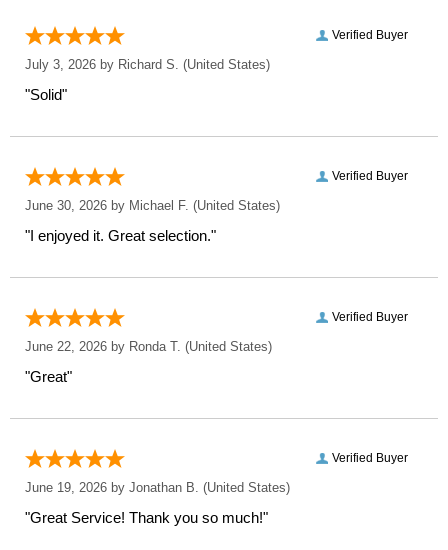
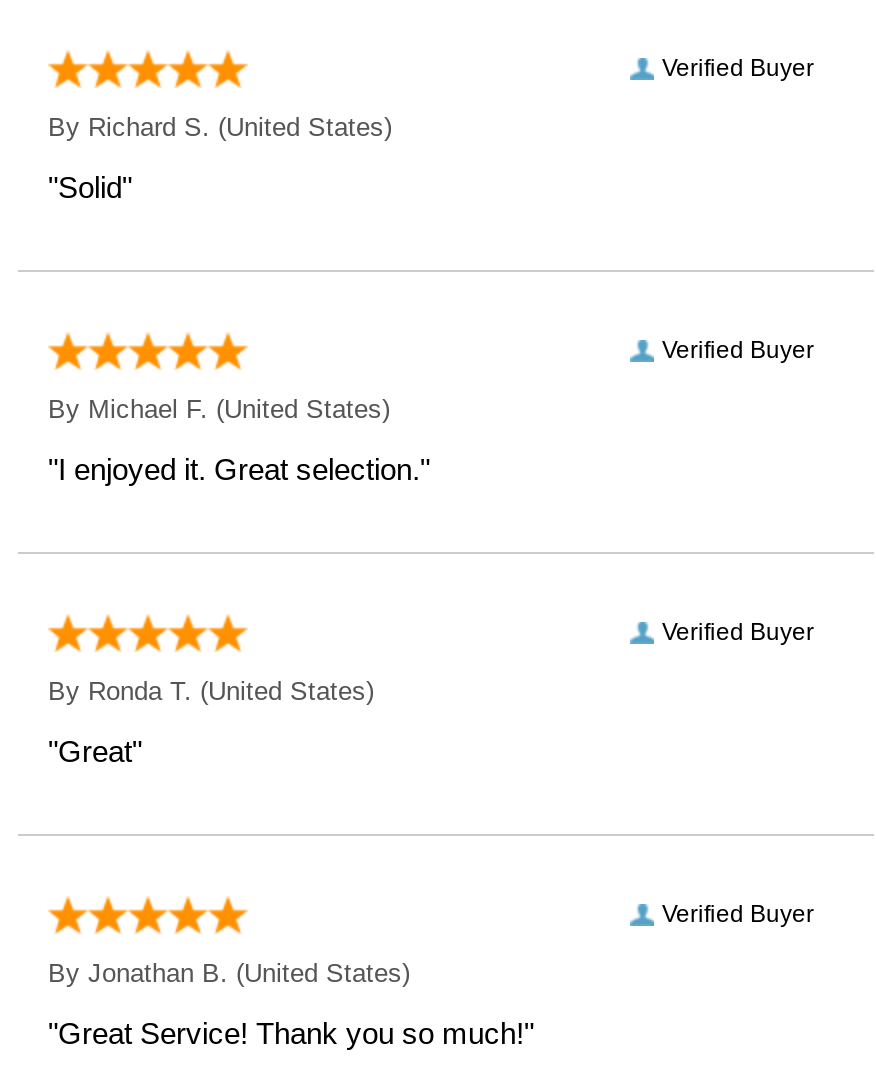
- July 3, 2026 by Richard S. (United States)
+ By Richard S. (United States)

- June 30, 2026 by Michael F. (United States)
+ By Michael F. (United States)

- June 22, 2026 by Ronda T. (United States)
+ By Ronda T. (United States)

- June 19, 2026 by Jonathan B. (United States)
+ By Jonathan B. (United States)
